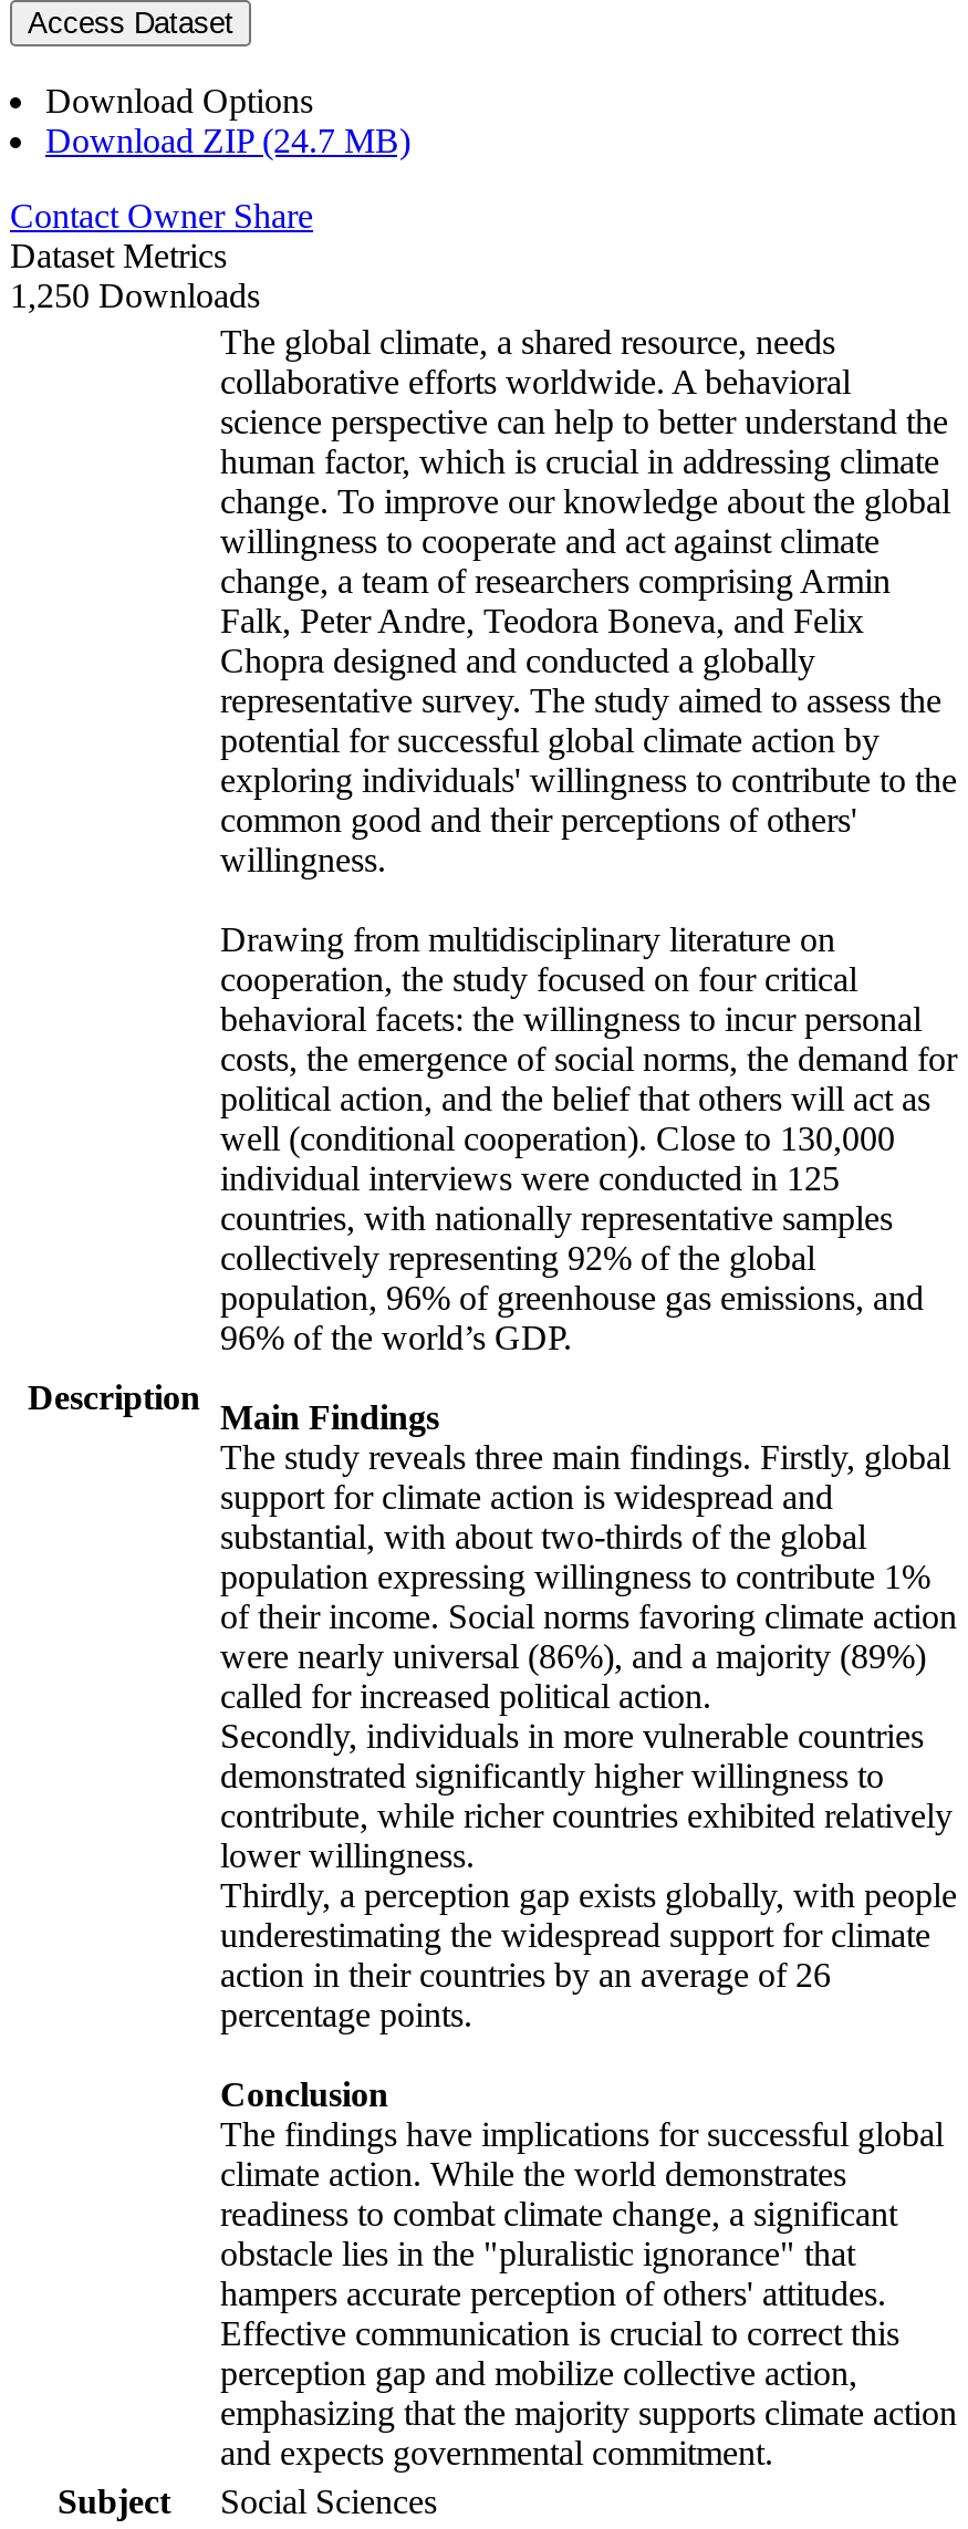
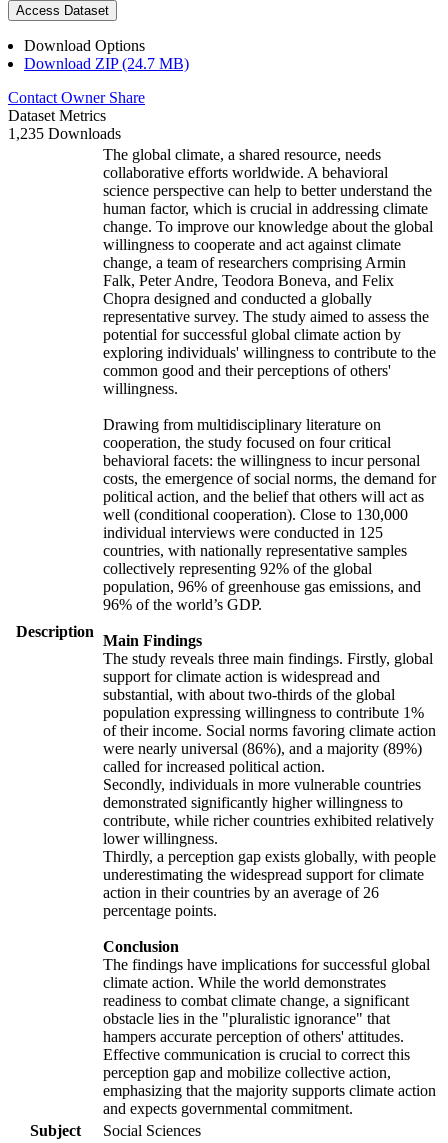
- 1,250 Downloads
+ 1,235 Downloads
